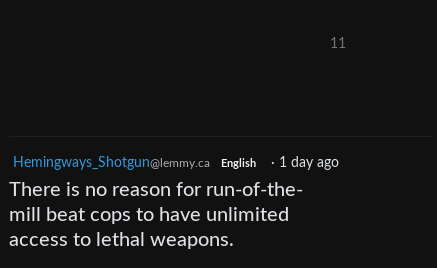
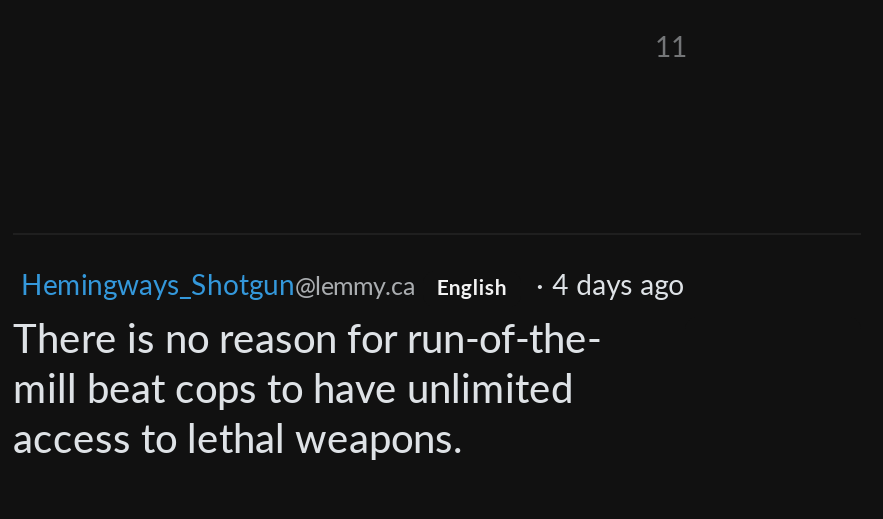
- Hemingways_Shotgun@lemmy.ca English · 1 day ago
+ Hemingways_Shotgun@lemmy.ca English · 4 days ago
